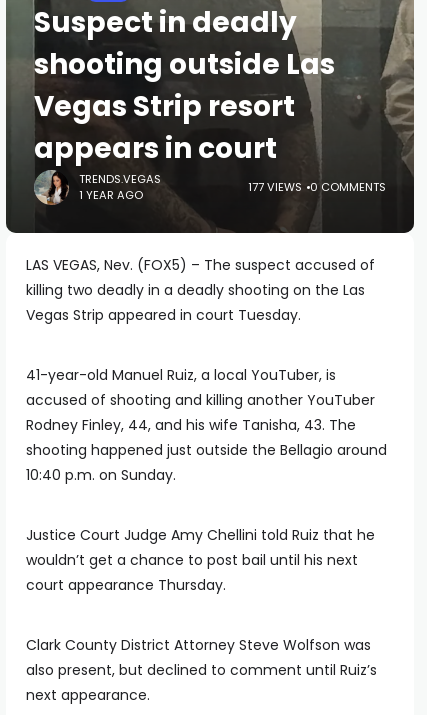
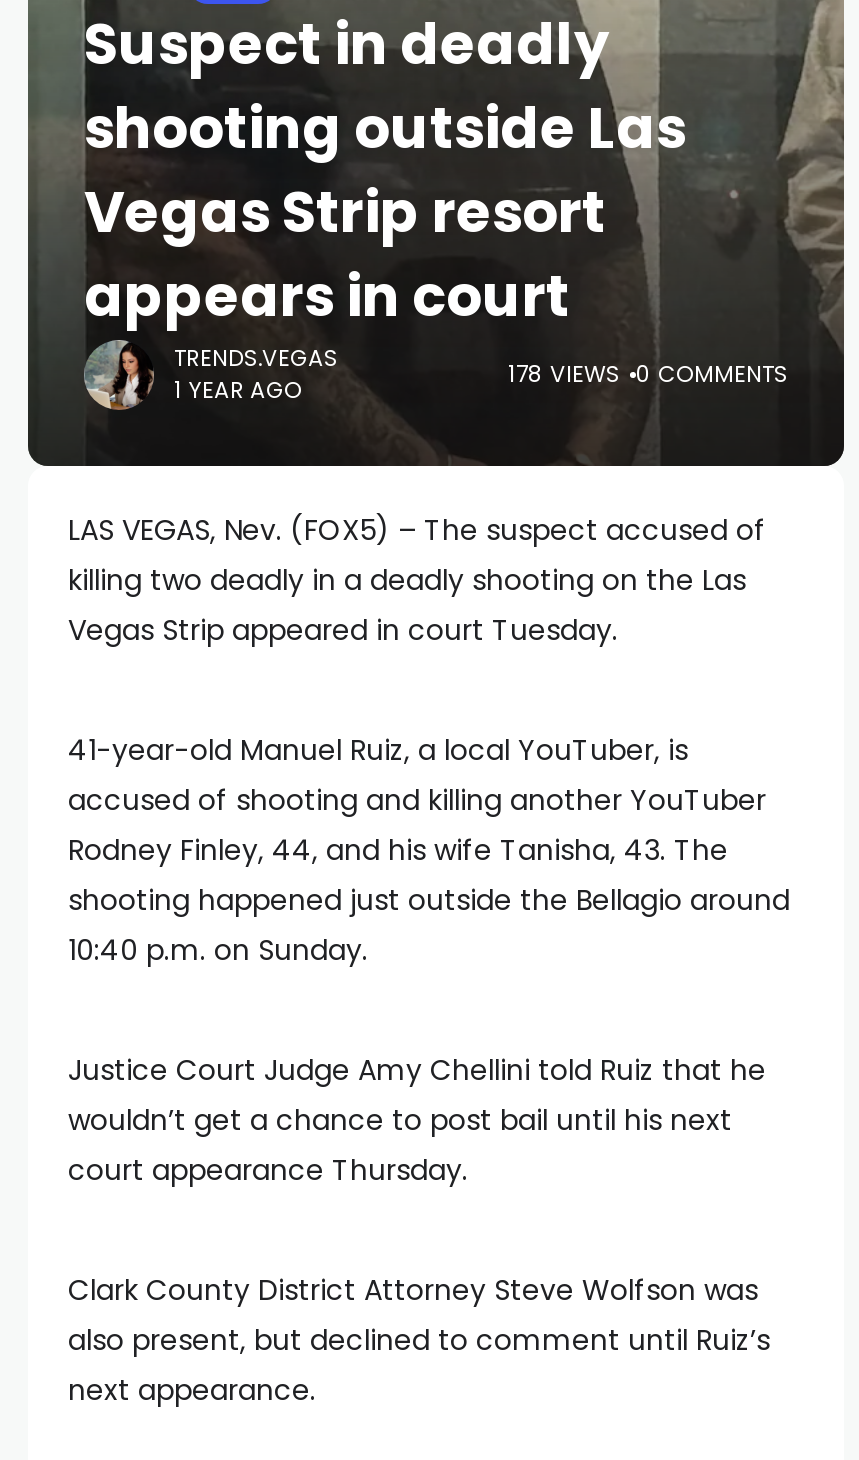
- 177 VIEWS 0 COMMENTS
+ 178 VIEWS 0 COMMENTS
